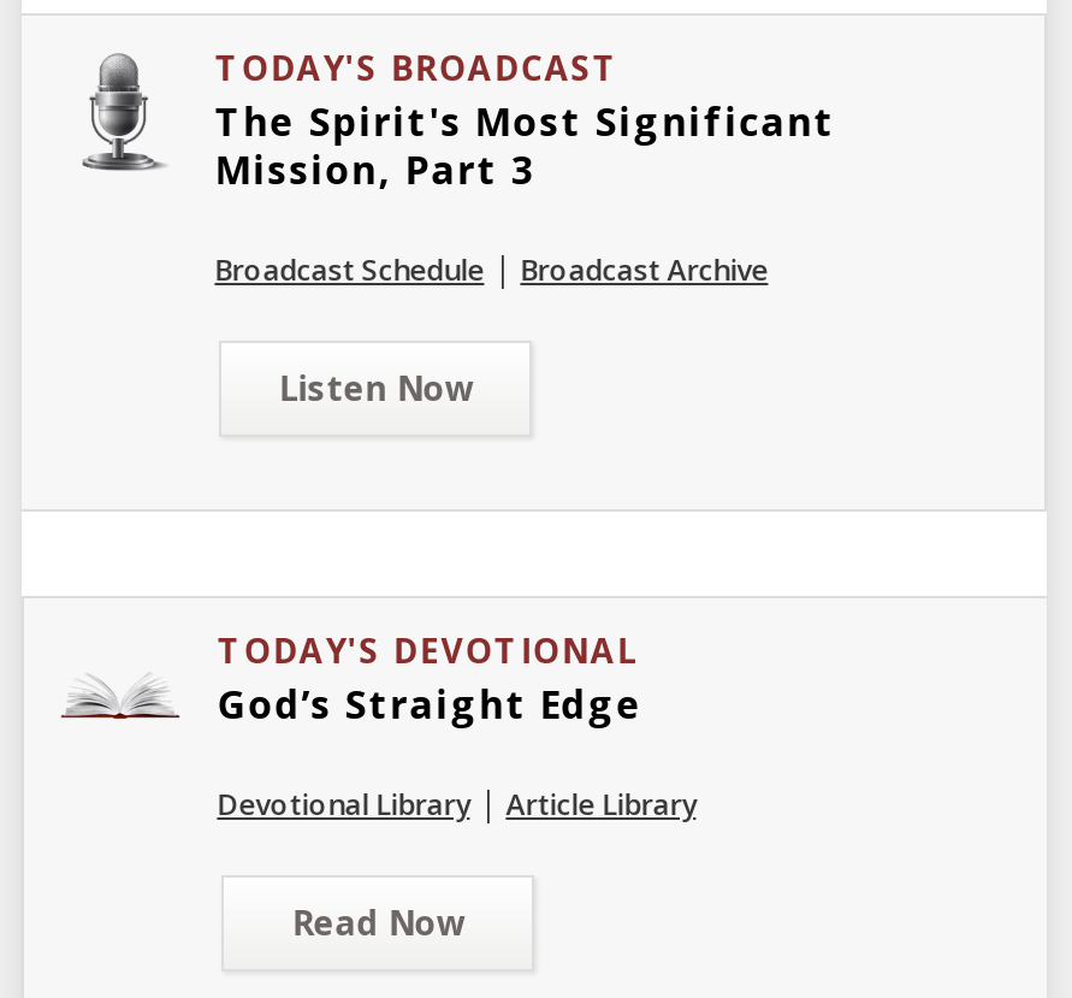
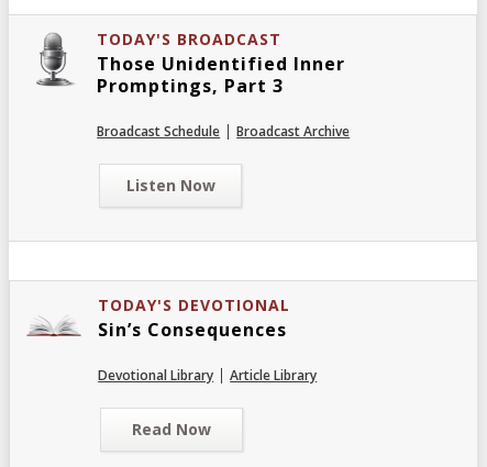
- The Spirit's Most Significant
- Mission, Part 3
+ Those Unidentified Inner
+ Promptings, Part 3

- God’s Straight Edge
+ Sin’s Consequences
